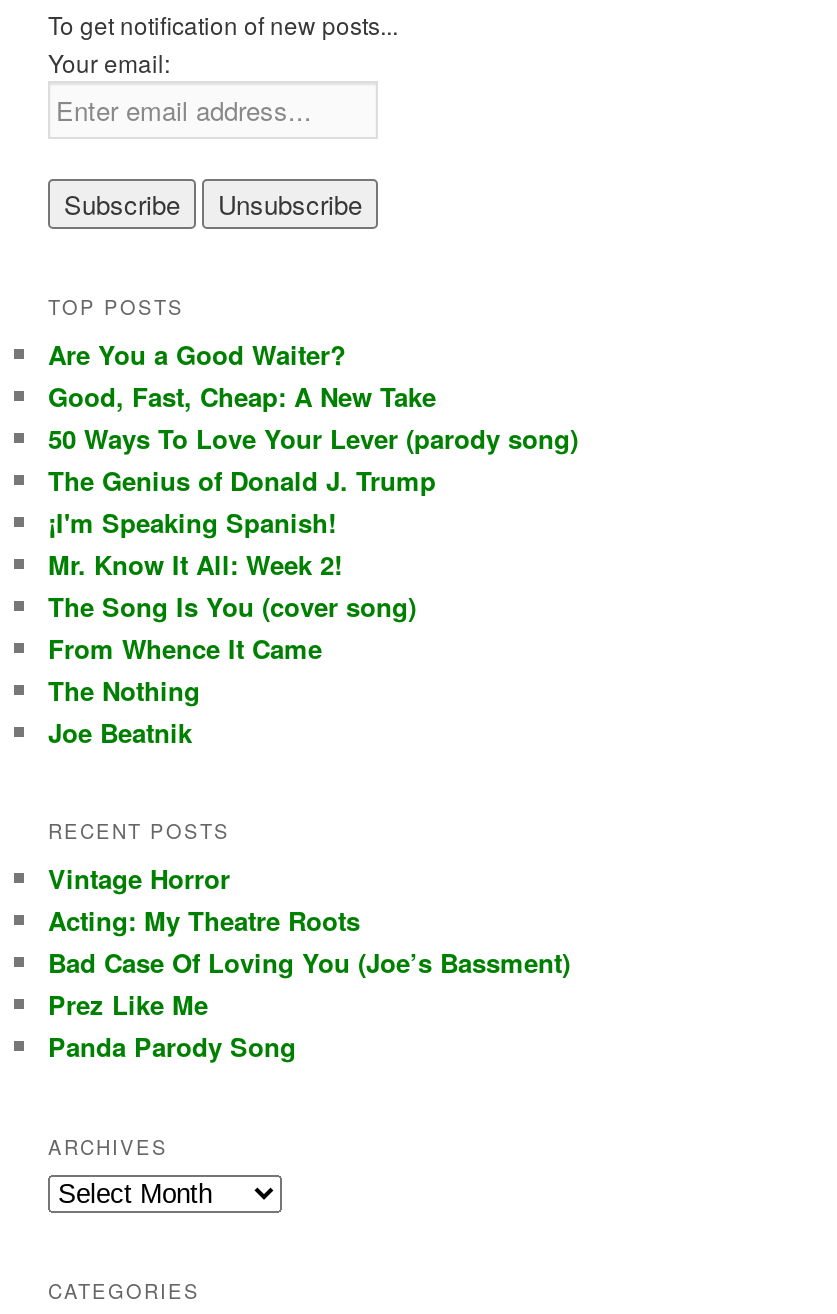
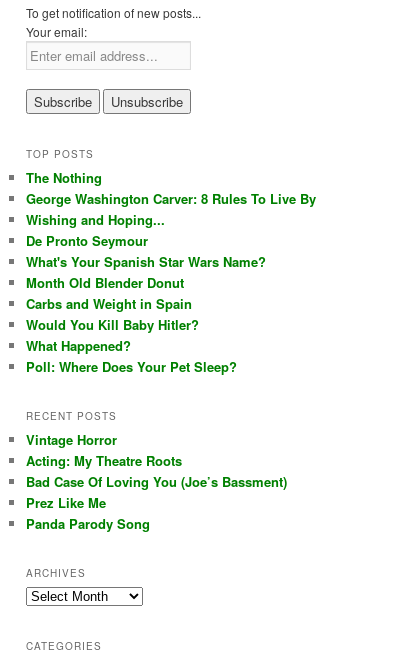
- Are You a Good Waiter?
- Good, Fast, Cheap: A New Take
- 50 Ways To Love Your Lever (parody song)
- The Genius of Donald J. Trump
- ¡I'm Speaking Spanish!
- Mr. Know It All: Week 2!
- The Song Is You (cover song)
- From Whence It Came

moved up: The Nothing

- Joe Beatnik
+ George Washington Carver: 8 Rules To Live By
+ Wishing and Hoping...
+ De Pronto Seymour
+ What's Your Spanish Star Wars Name?
+ Month Old Blender Donut
+ Carbs and Weight in Spain
+ Would You Kill Baby Hitler?
+ What Happened?
+ Poll: Where Does Your Pet Sleep?
